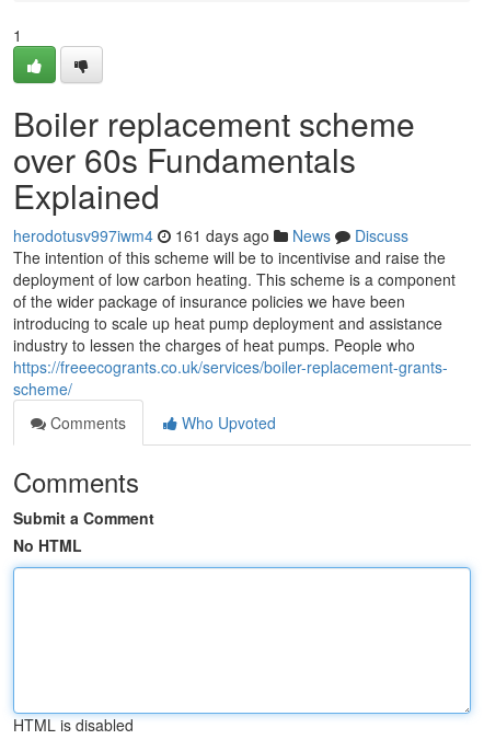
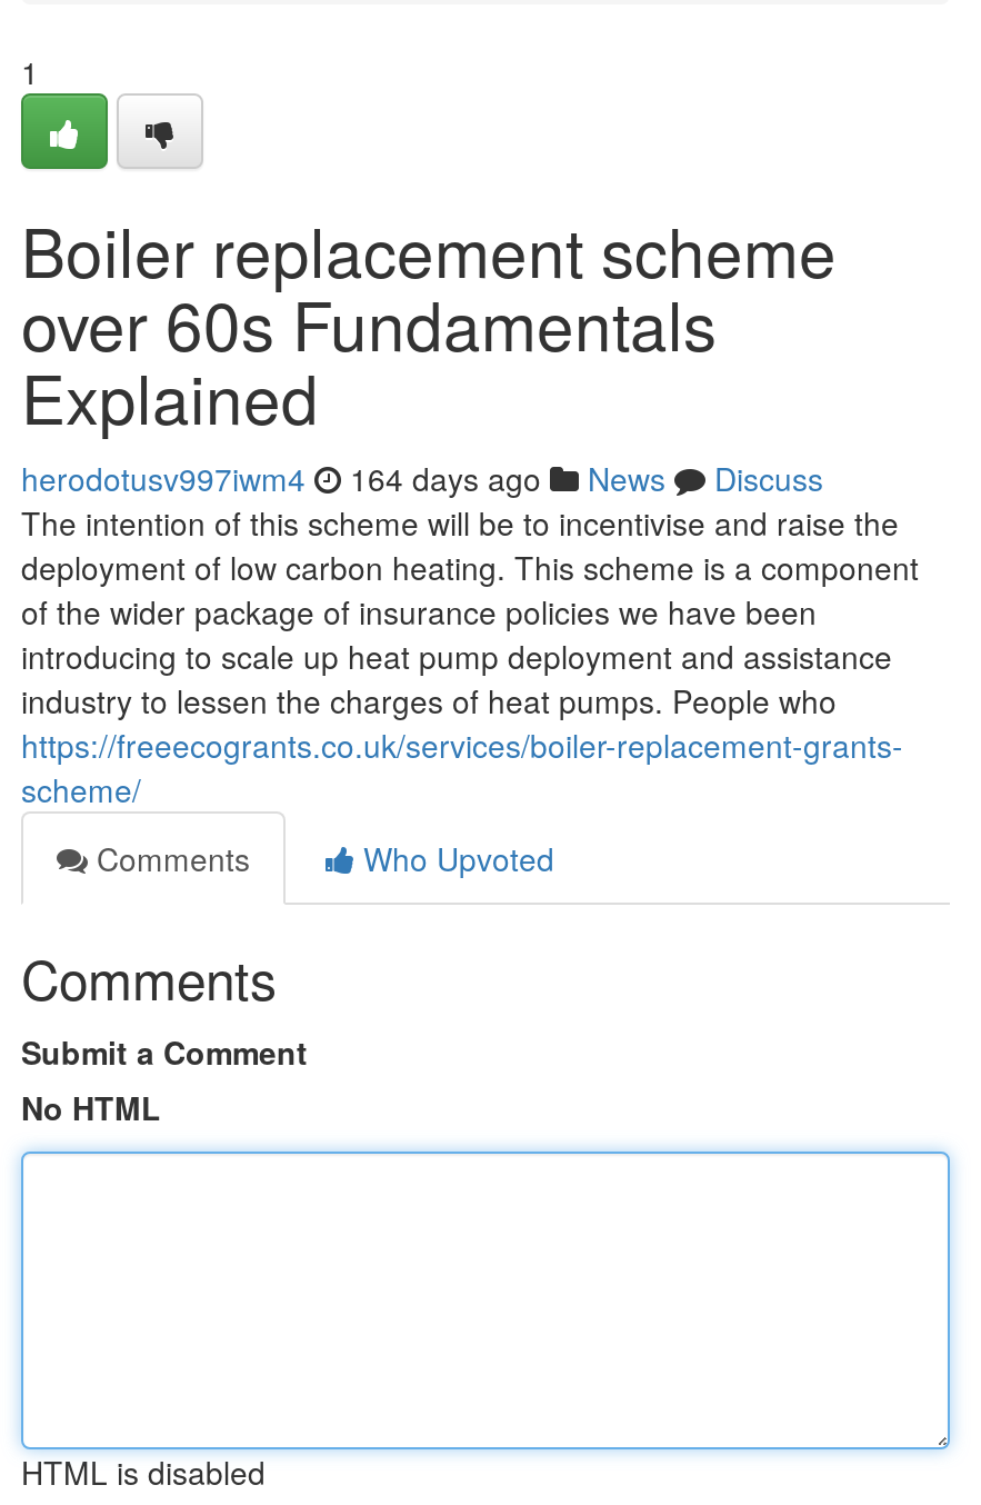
- herodotusv997iwm4 161 days ago News Discuss
+ herodotusv997iwm4 164 days ago News Discuss
